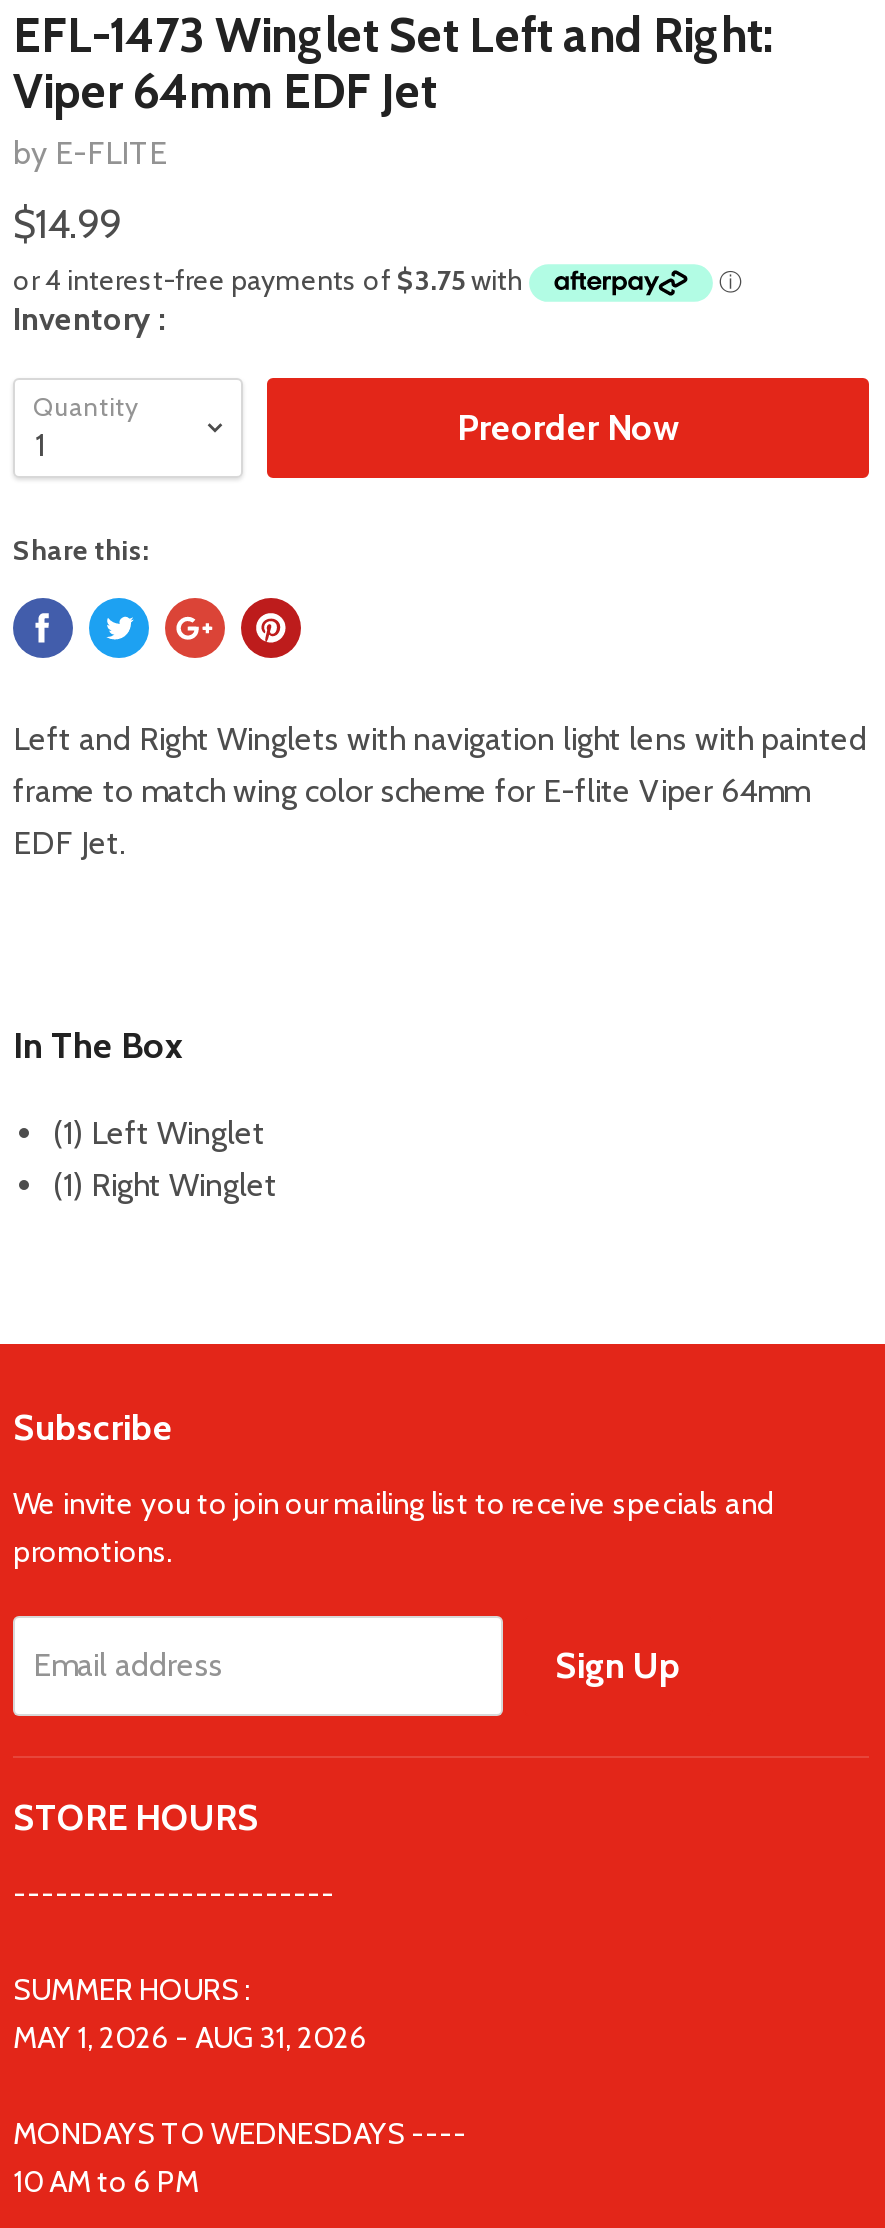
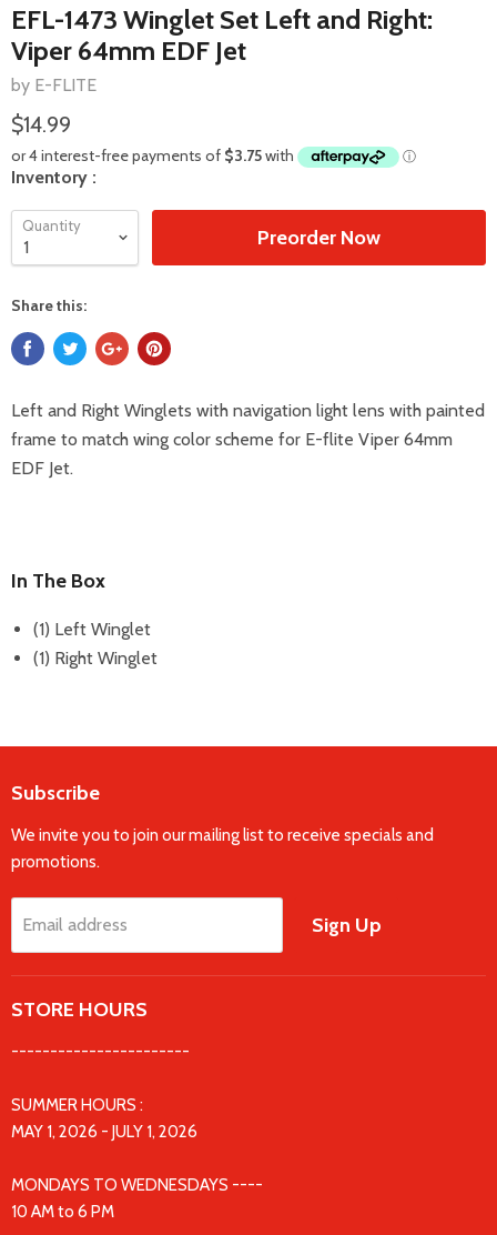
- MAY 1, 2026 - AUG 31, 2026
+ MAY 1, 2026 - JULY 1, 2026
